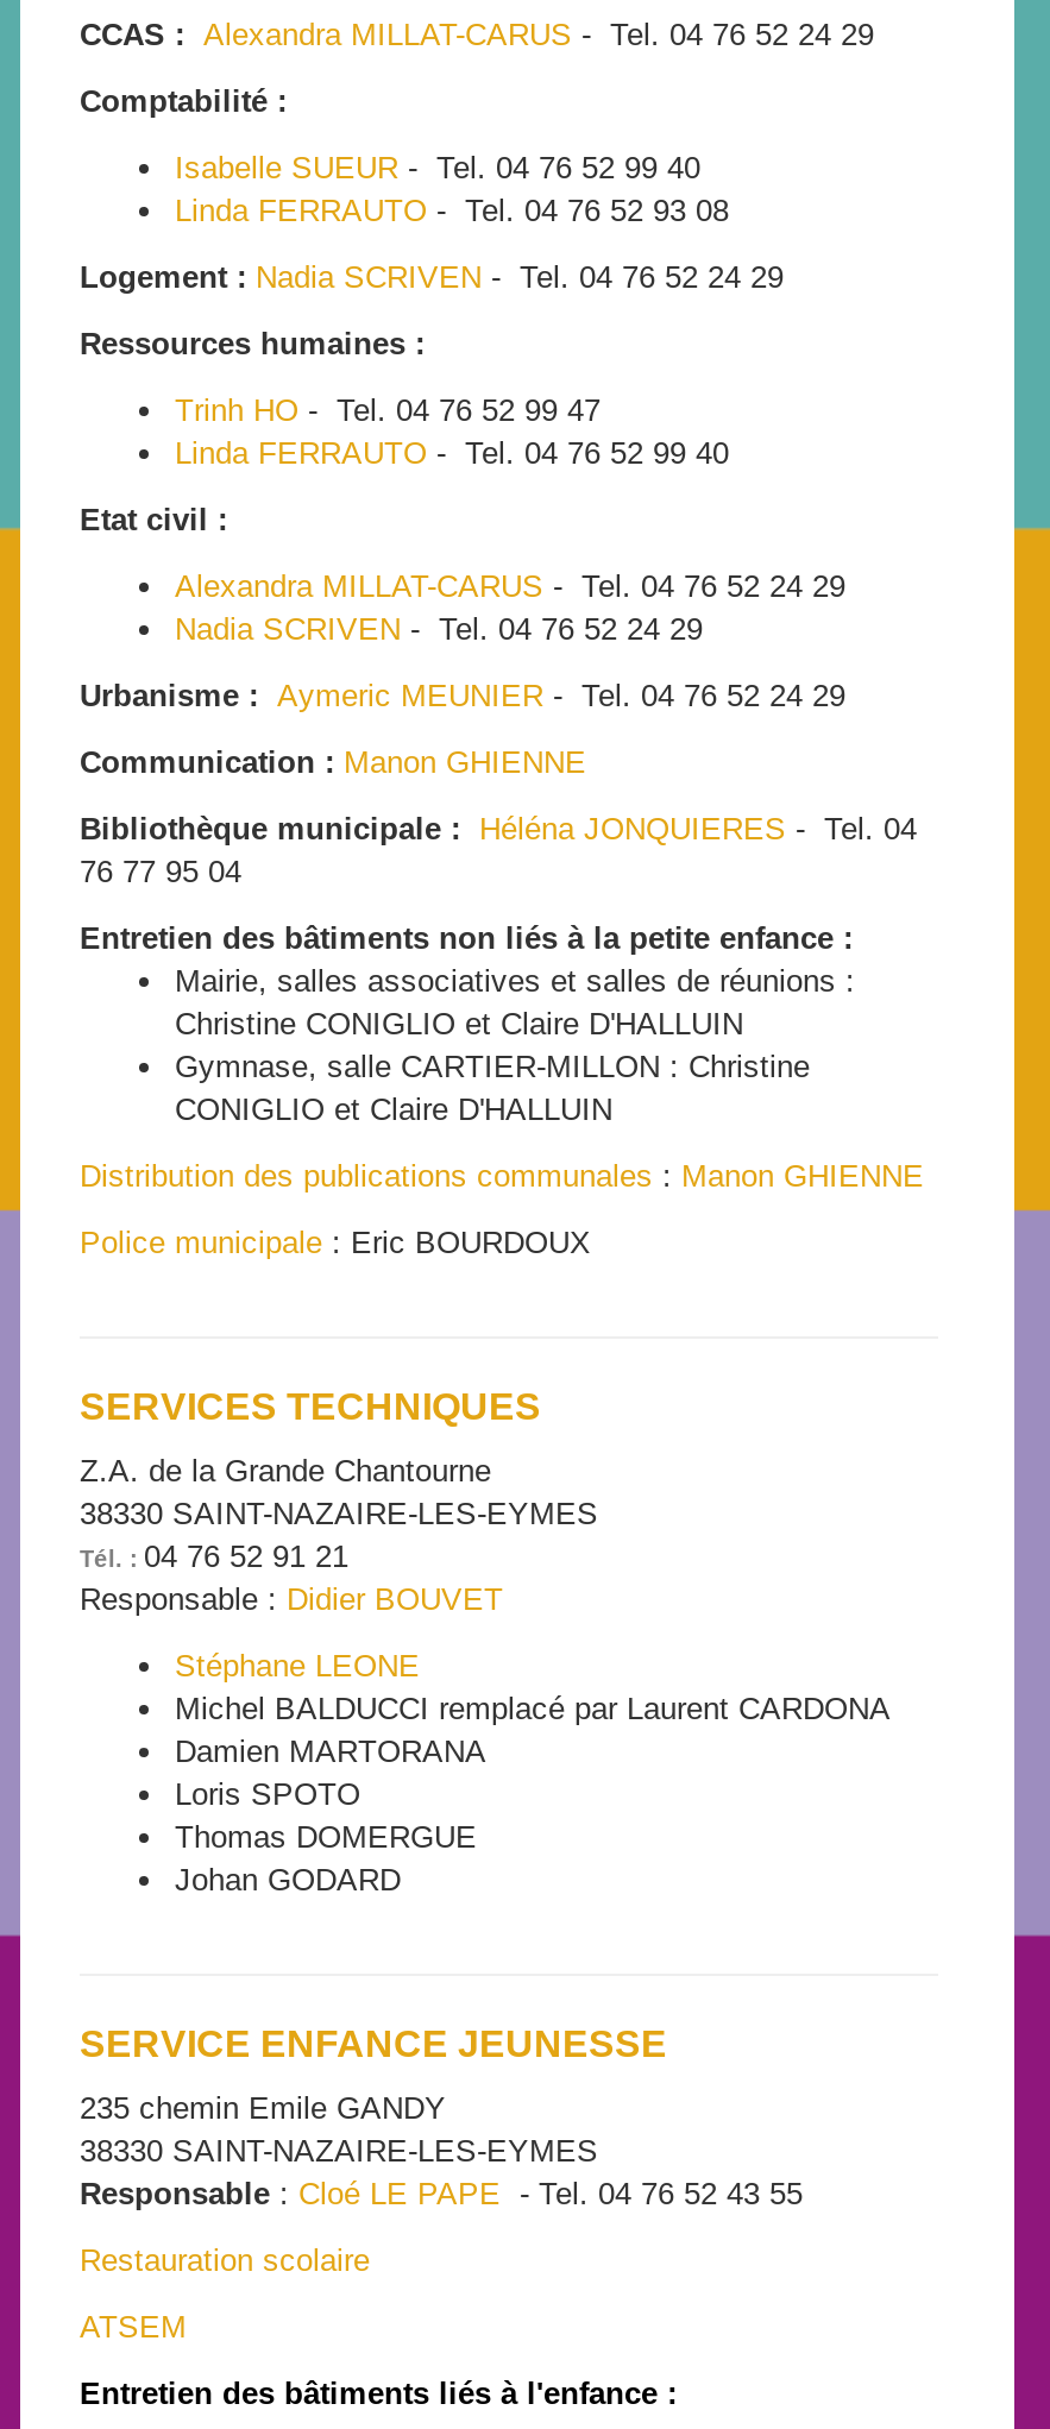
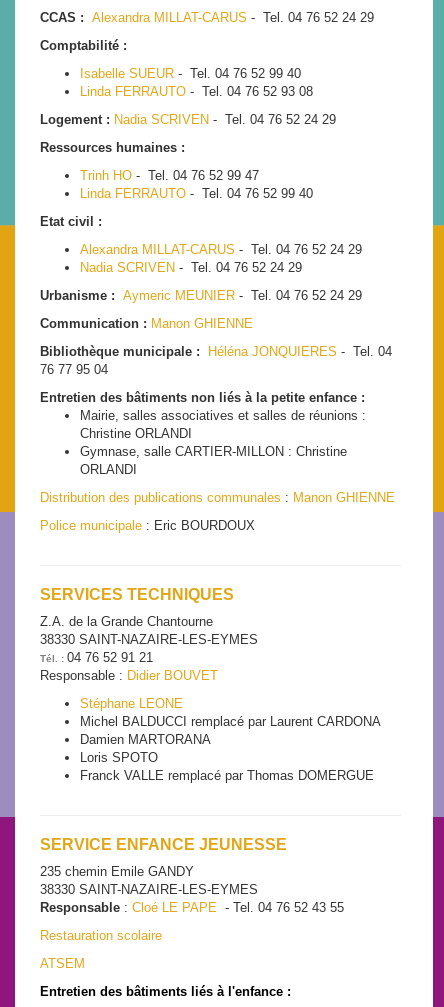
- Christine CONIGLIO et Claire D'HALLUIN
+ Christine ORLANDI

- CONIGLIO et Claire D'HALLUIN
+ ORLANDI

- Thomas DOMERGUE
- Johan GODARD
+ Franck VALLE remplacé par Thomas DOMERGUE
